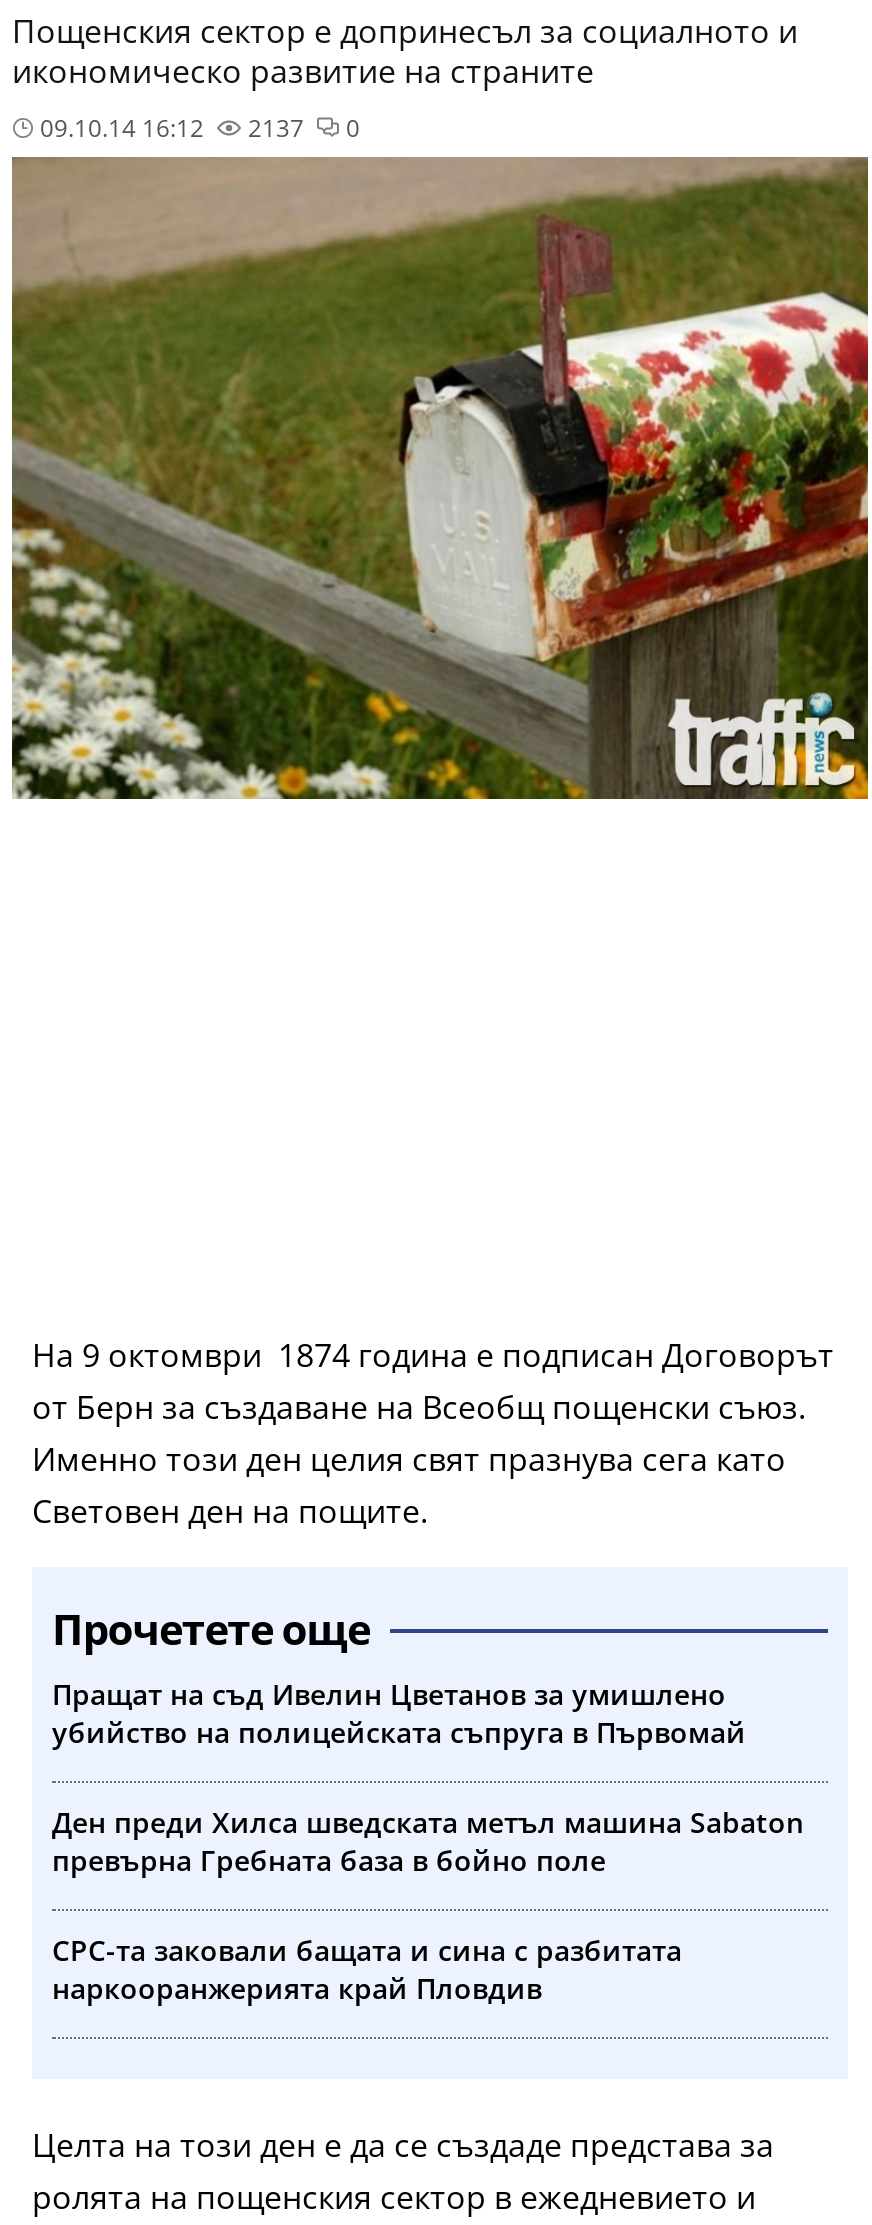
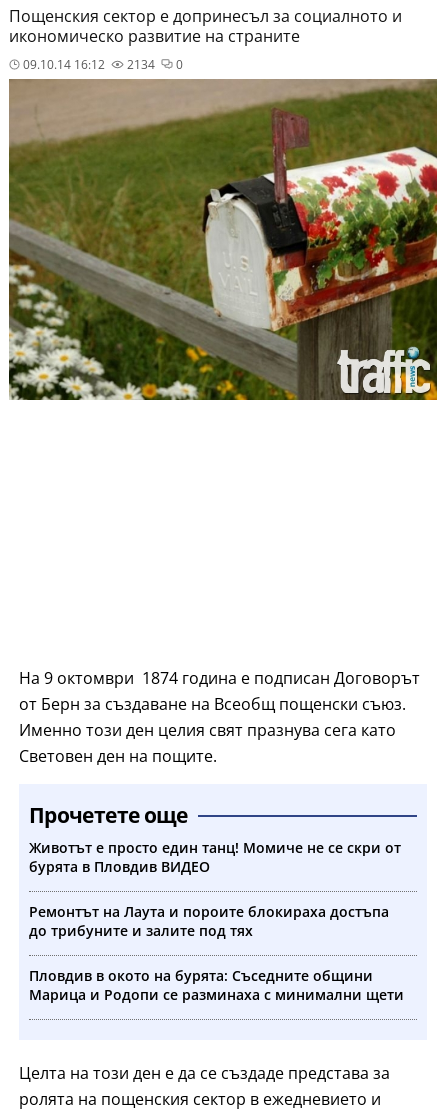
- 2137
+ 2134

- Пращат на съд Ивелин Цветанов за умишлено
- убийство на полицейската съпруга в Първомай
+ Животът е просто един танц! Момиче не се скри от
+ бурята в Пловдив ВИДЕО

- Ден преди Хилса шведската метъл машина Sabaton
- превърна Гребната база в бойно поле
+ Ремонтът на Лаута и пороите блокираха достъпа
+ до трибуните и залите под тях

- СРС-та заковали бащата и сина с разбитата
- наркооранжерията край Пловдив
+ Пловдив в окото на бурята: Съседните общини
+ Марица и Родопи се разминаха с минимални щети
